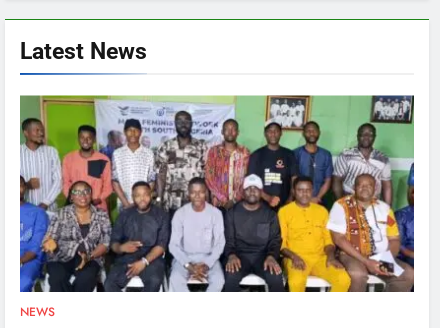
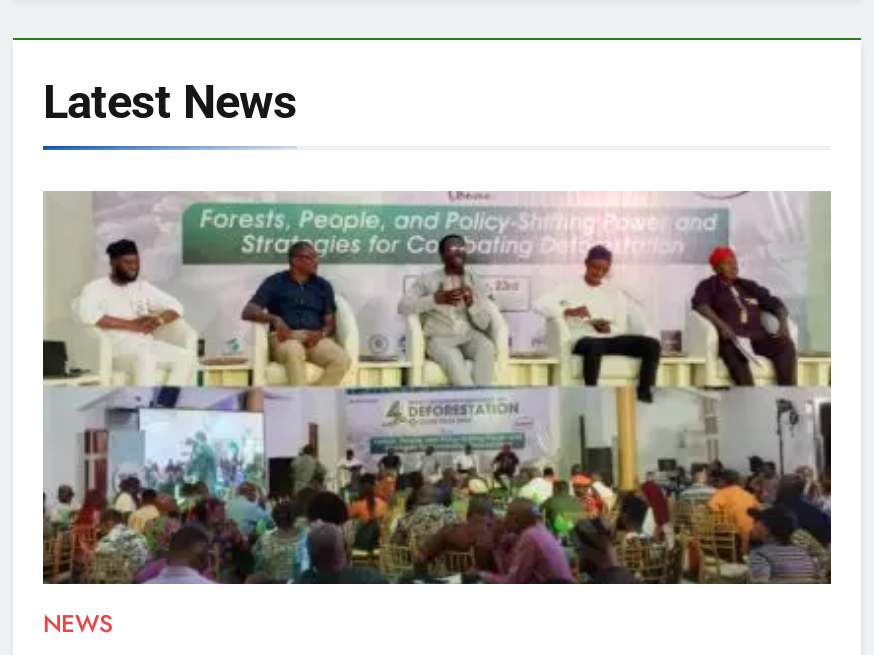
- [image]
+ [image]
